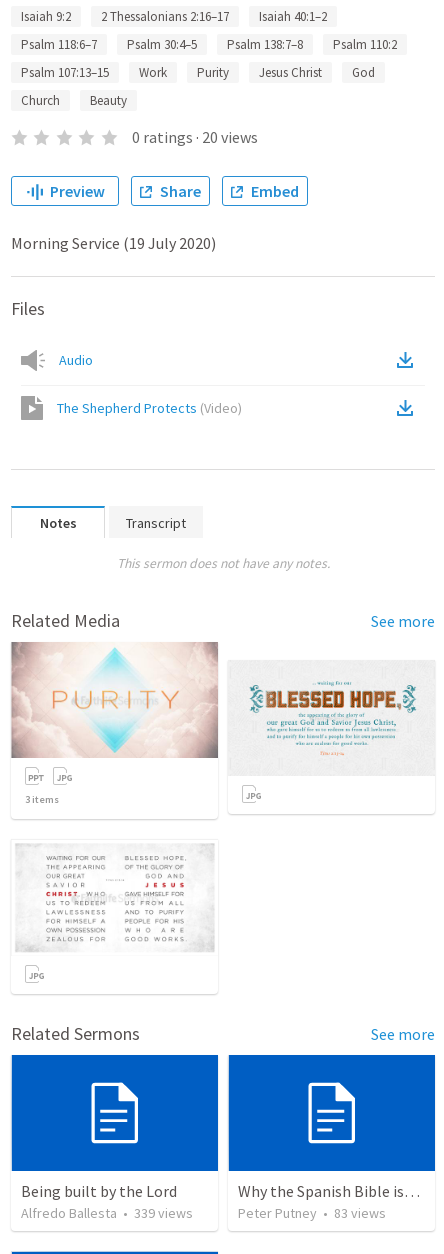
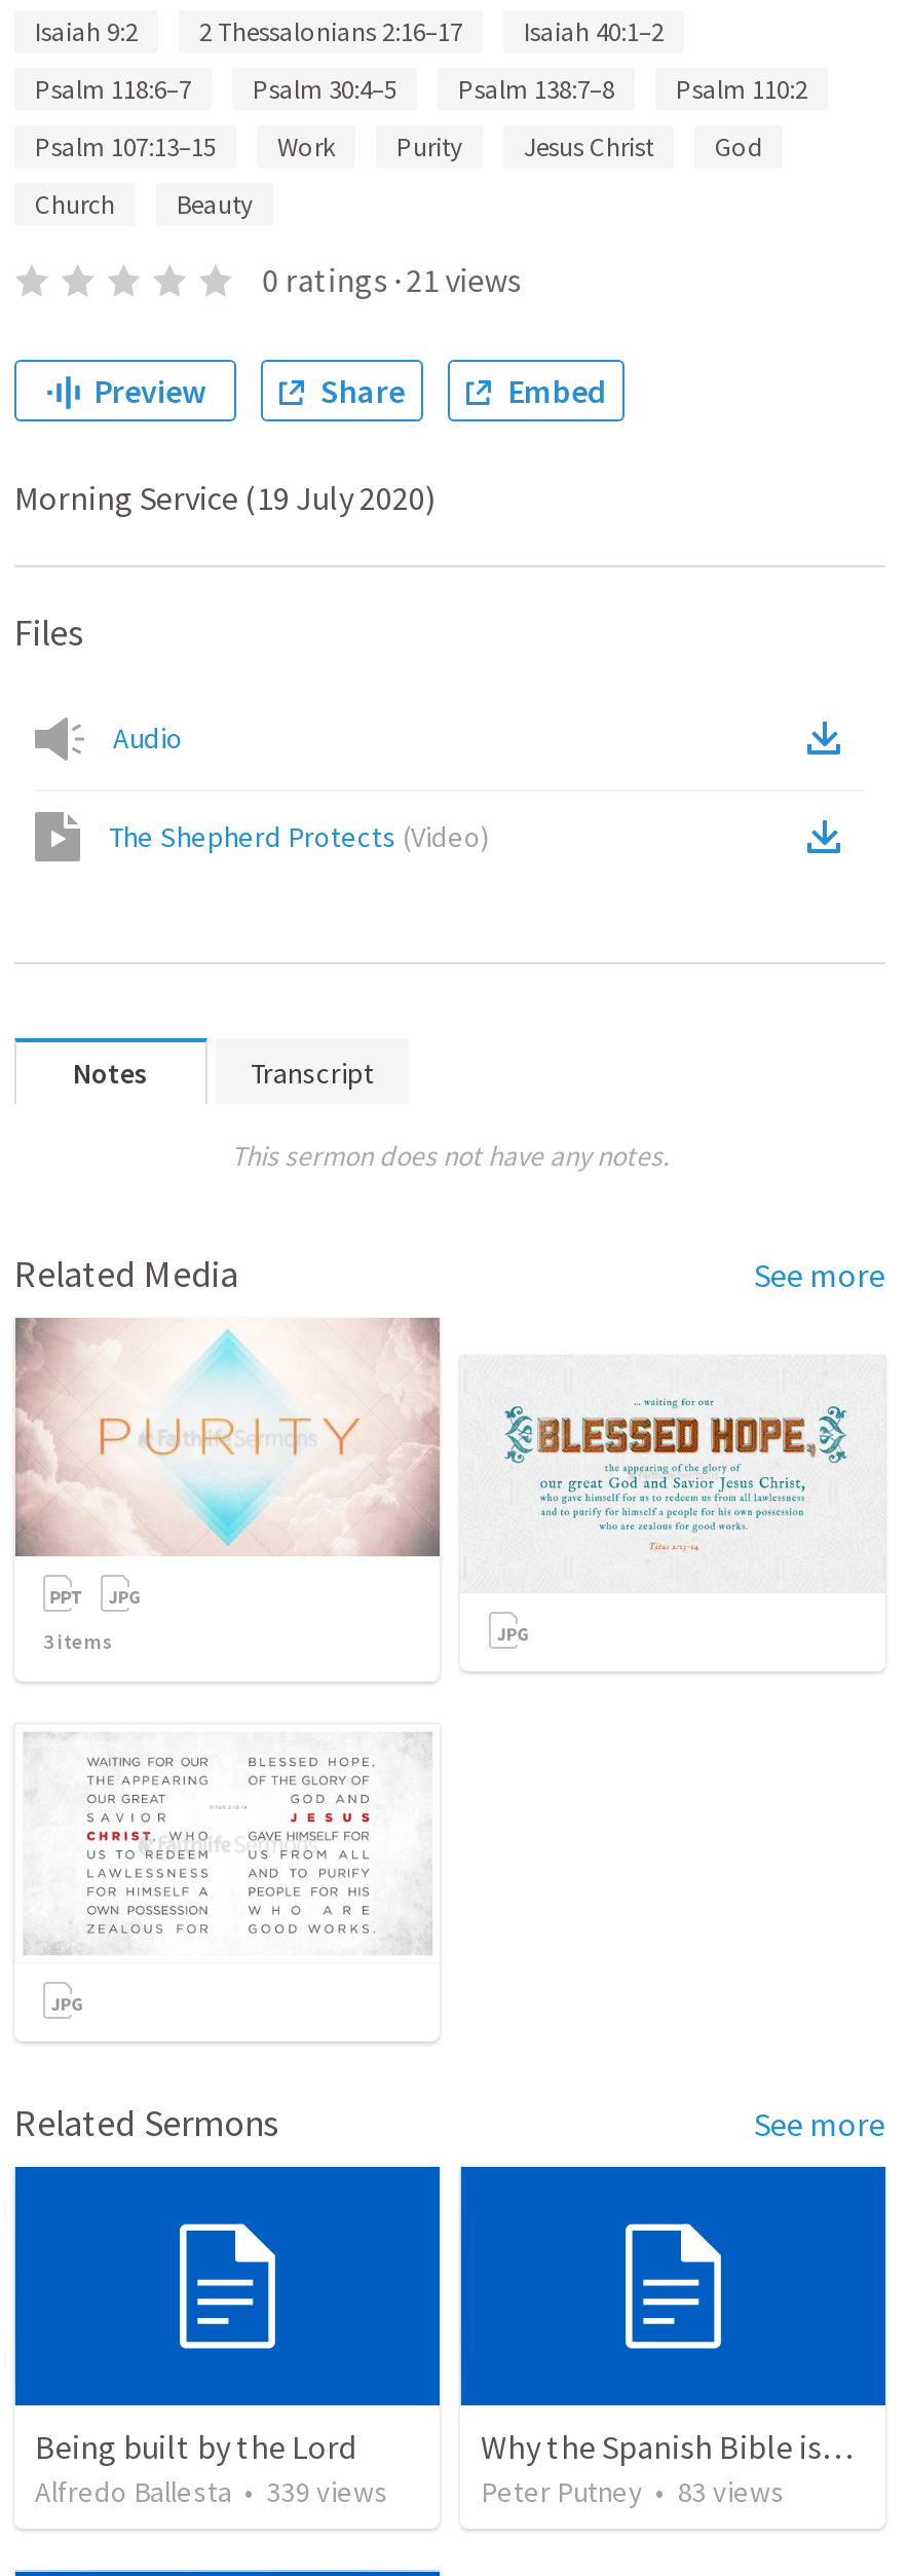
- 0 ratings · 20 views
+ 0 ratings · 21 views
